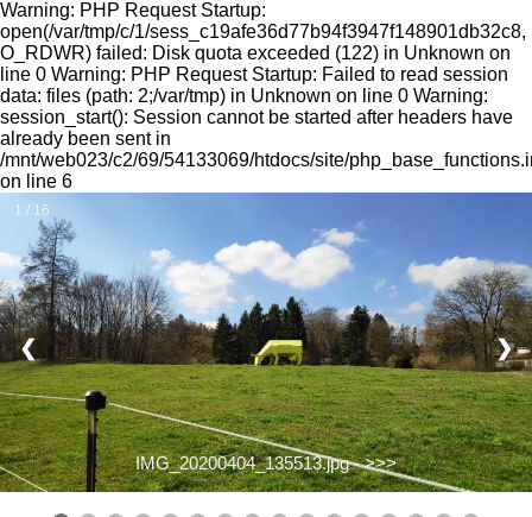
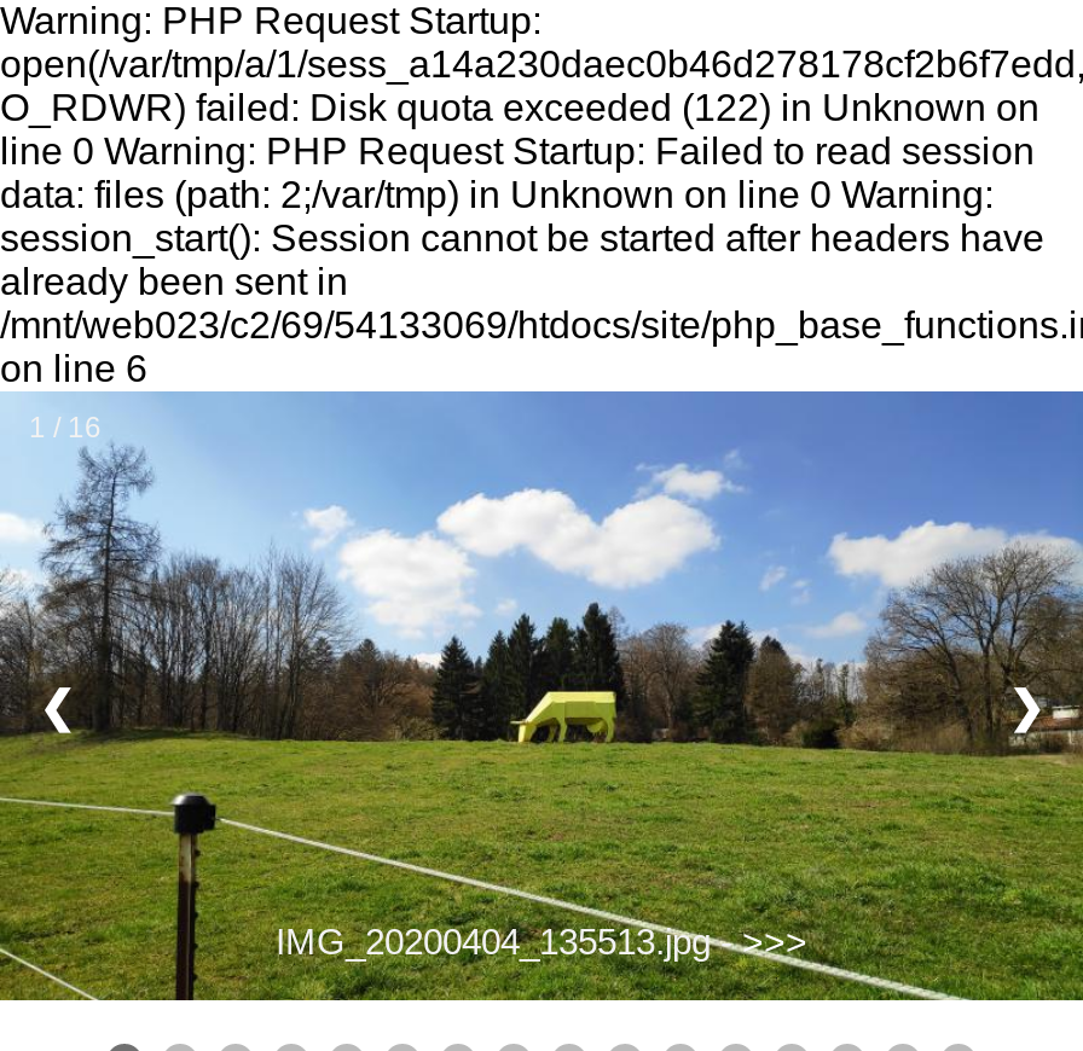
- open(/var/tmp/c/1/sess_c19afe36d77b94f3947f148901db32c8,
+ open(/var/tmp/a/1/sess_a14a230daec0b46d278178cf2b6f7edd,
